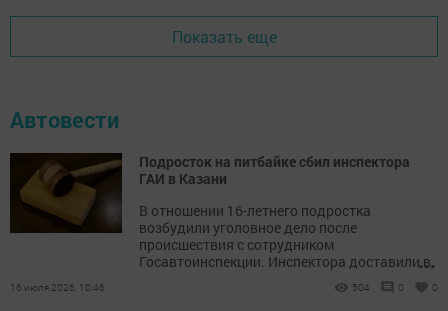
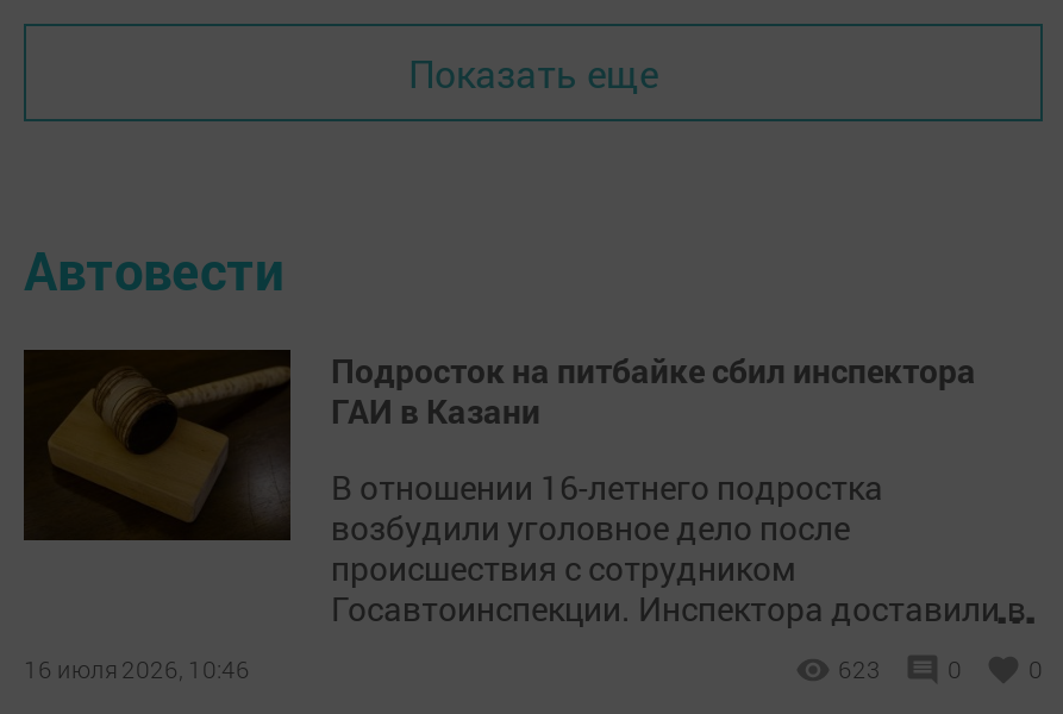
- 504
+ 623
